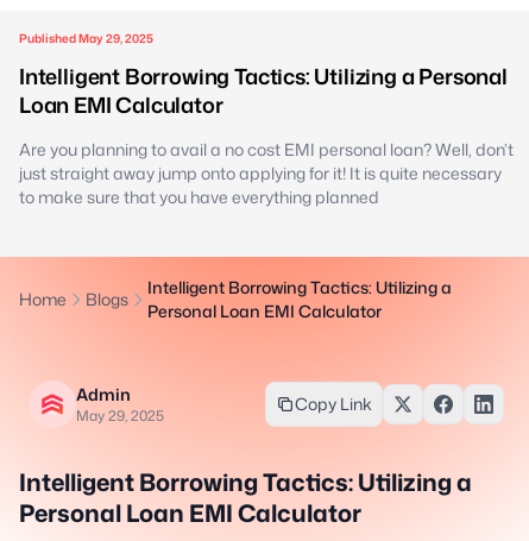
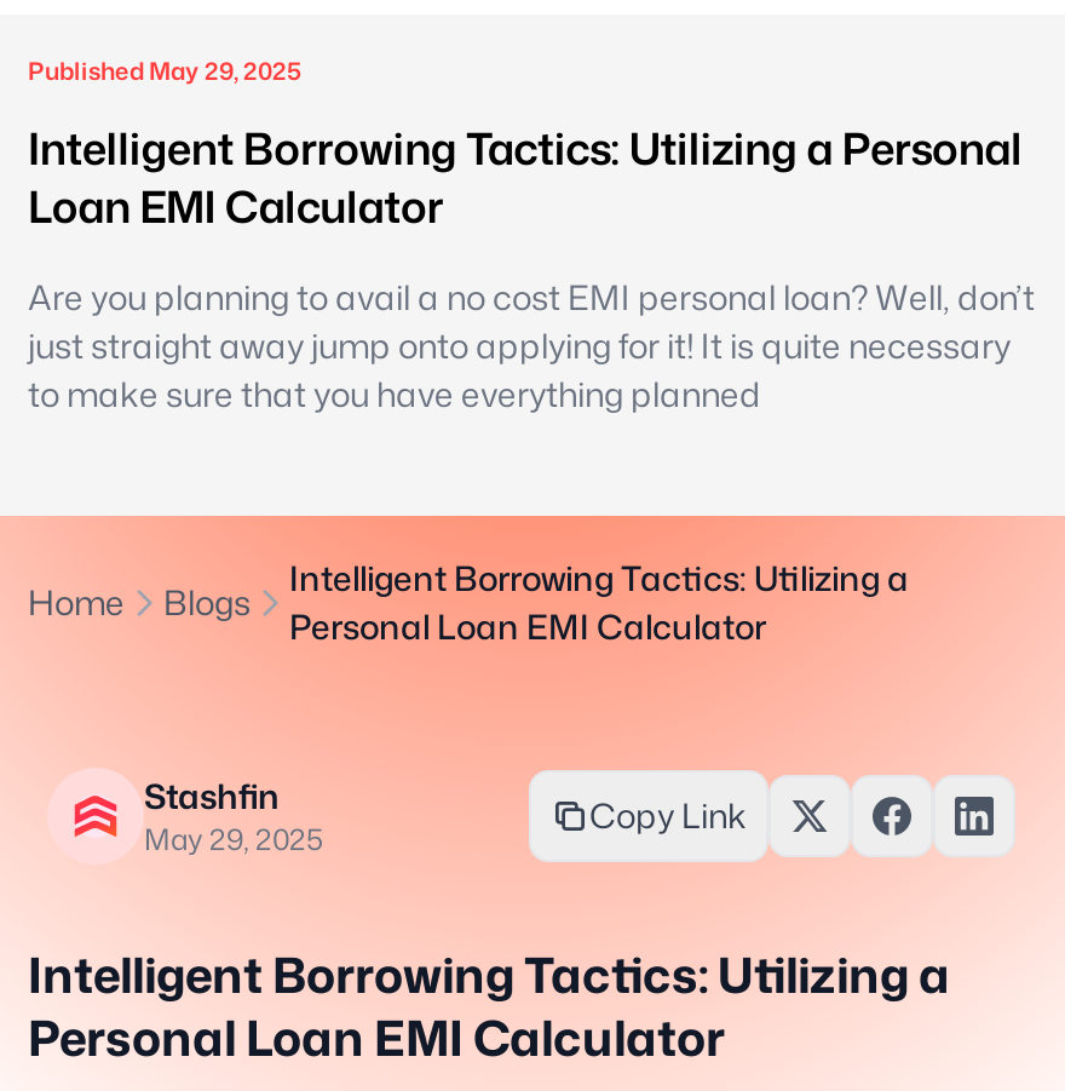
- Admin
+ Stashfin
